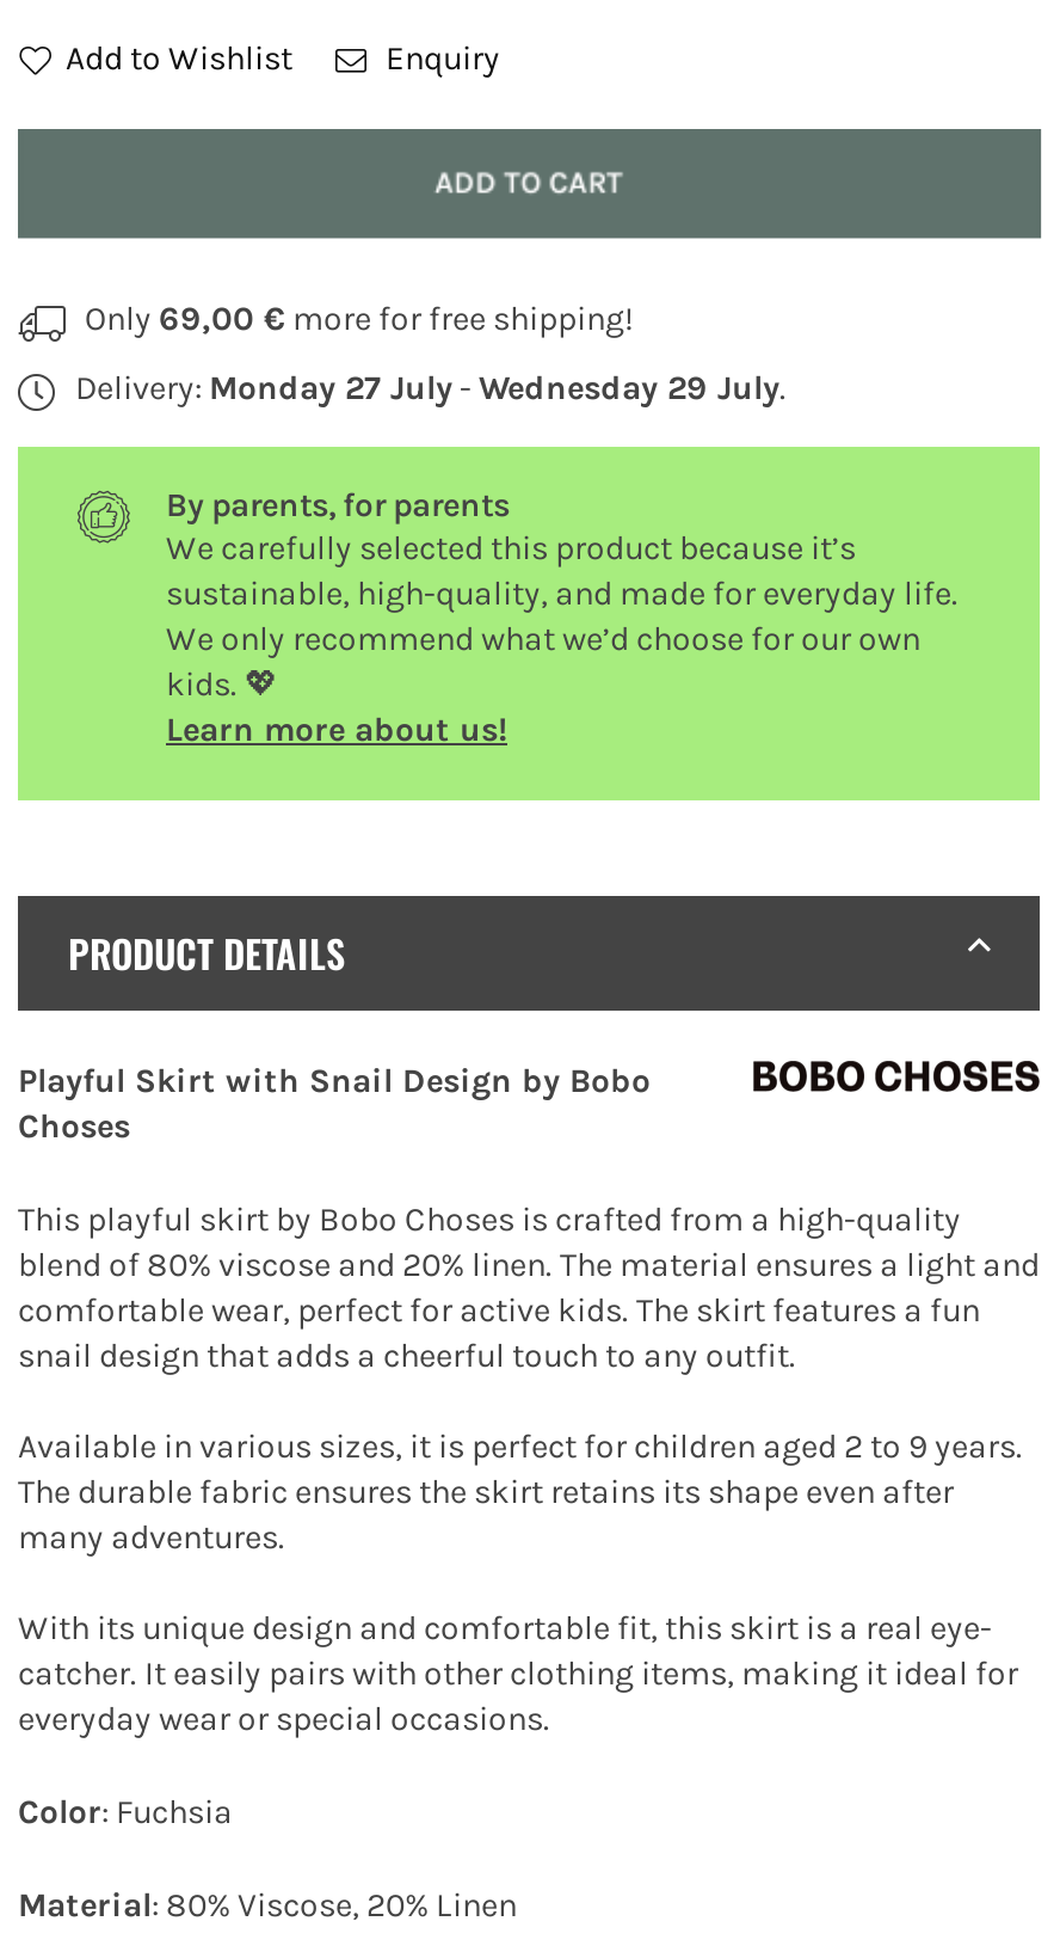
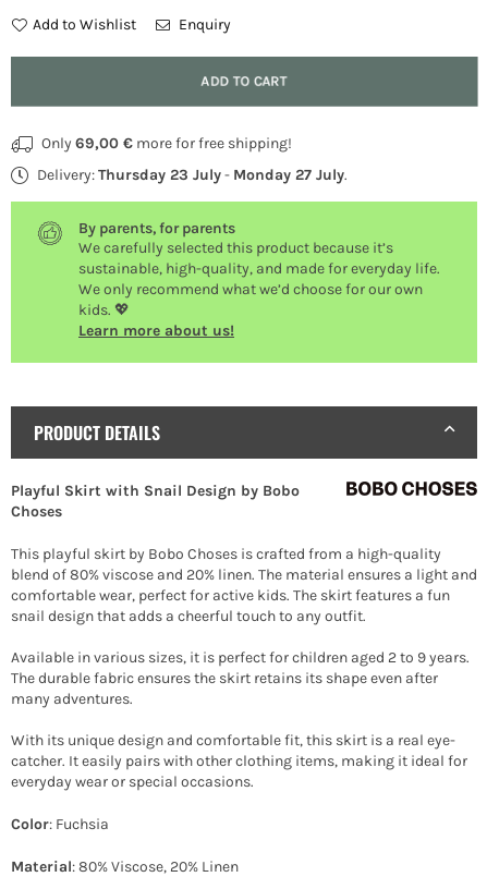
- Delivery: Monday 27 July - Wednesday 29 July.
+ Delivery: Thursday 23 July - Monday 27 July.
